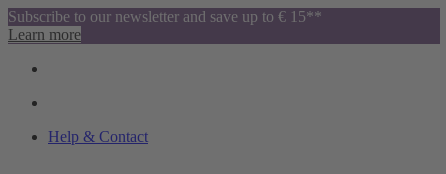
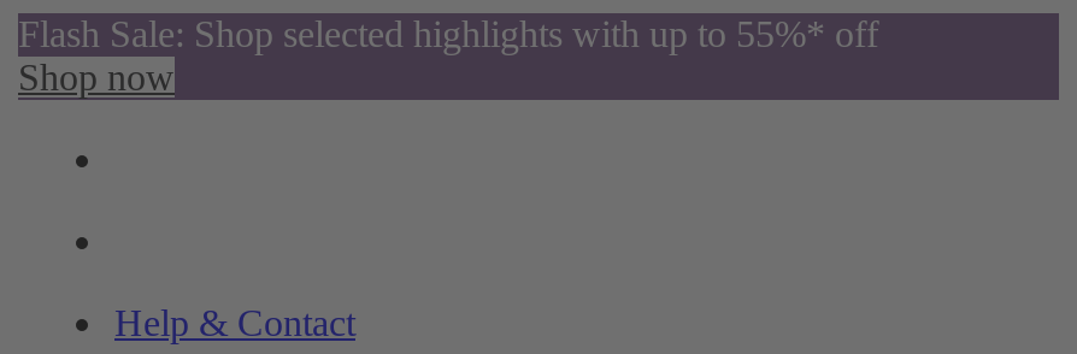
- Subscribe to our newsletter and save up to € 15**
- Learn more
+ Flash Sale: Shop selected highlights with up to 55%* off
+ Shop now
